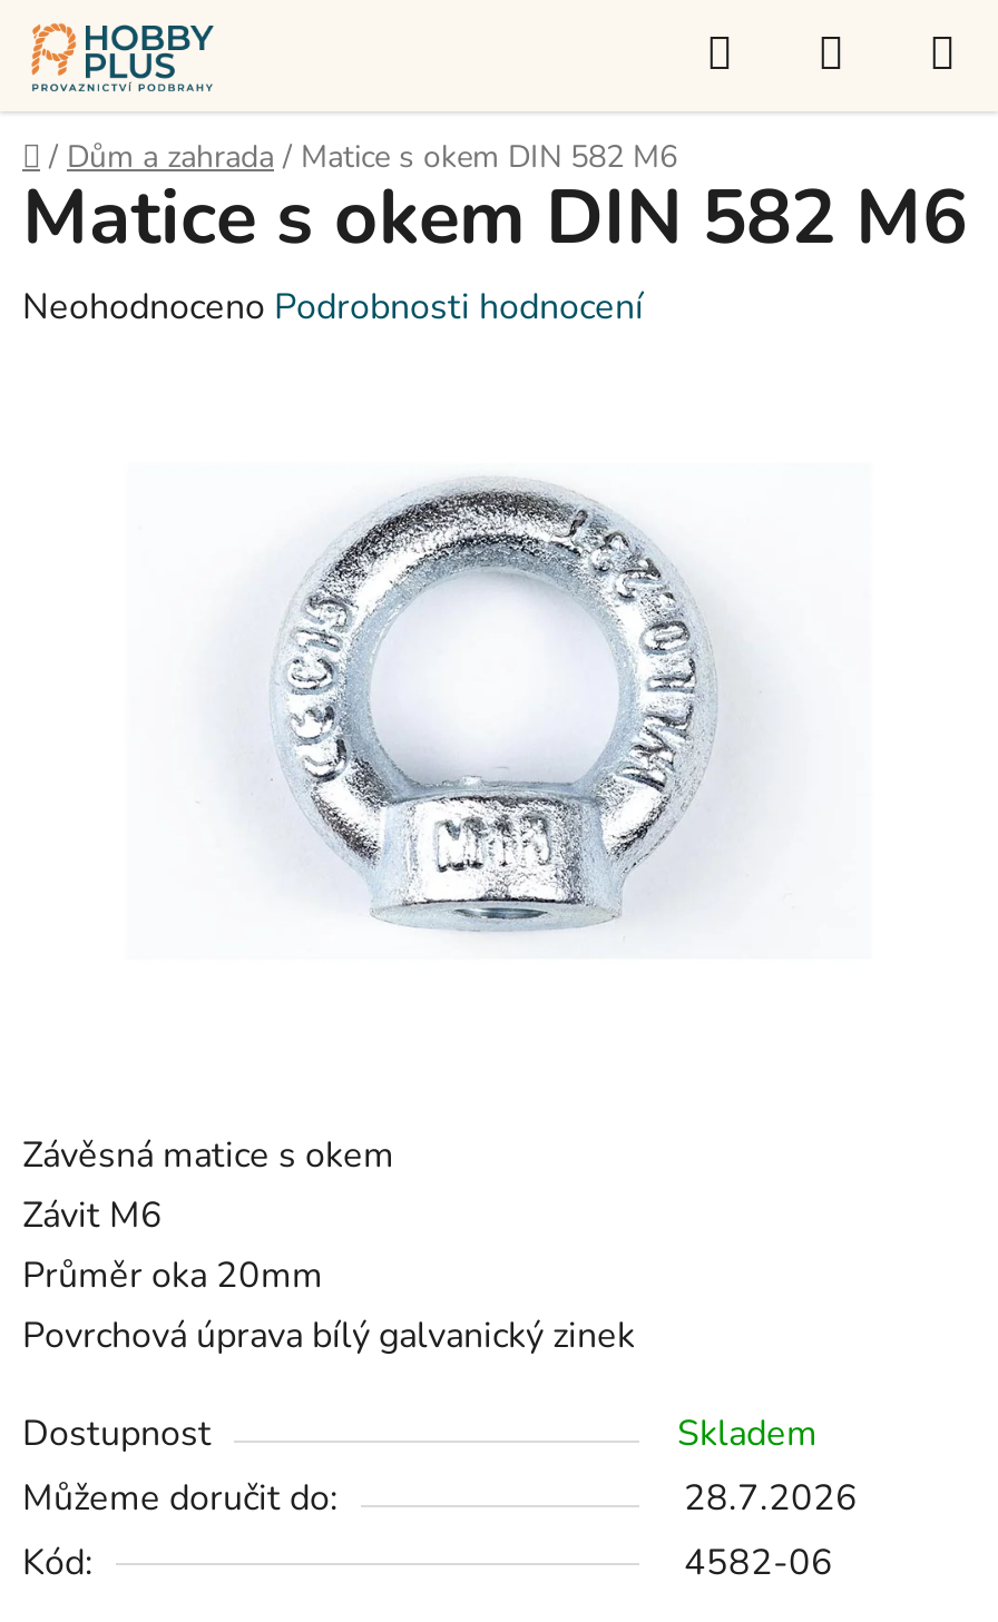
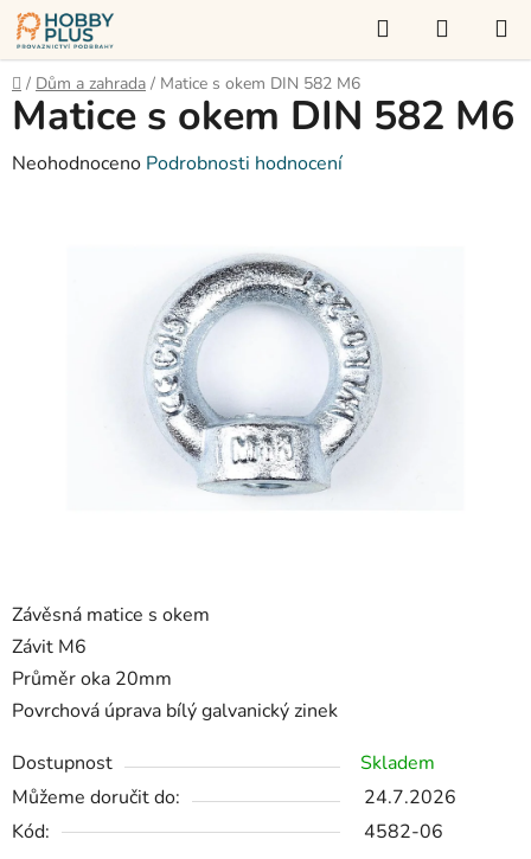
- 28.7.2026
+ 24.7.2026
